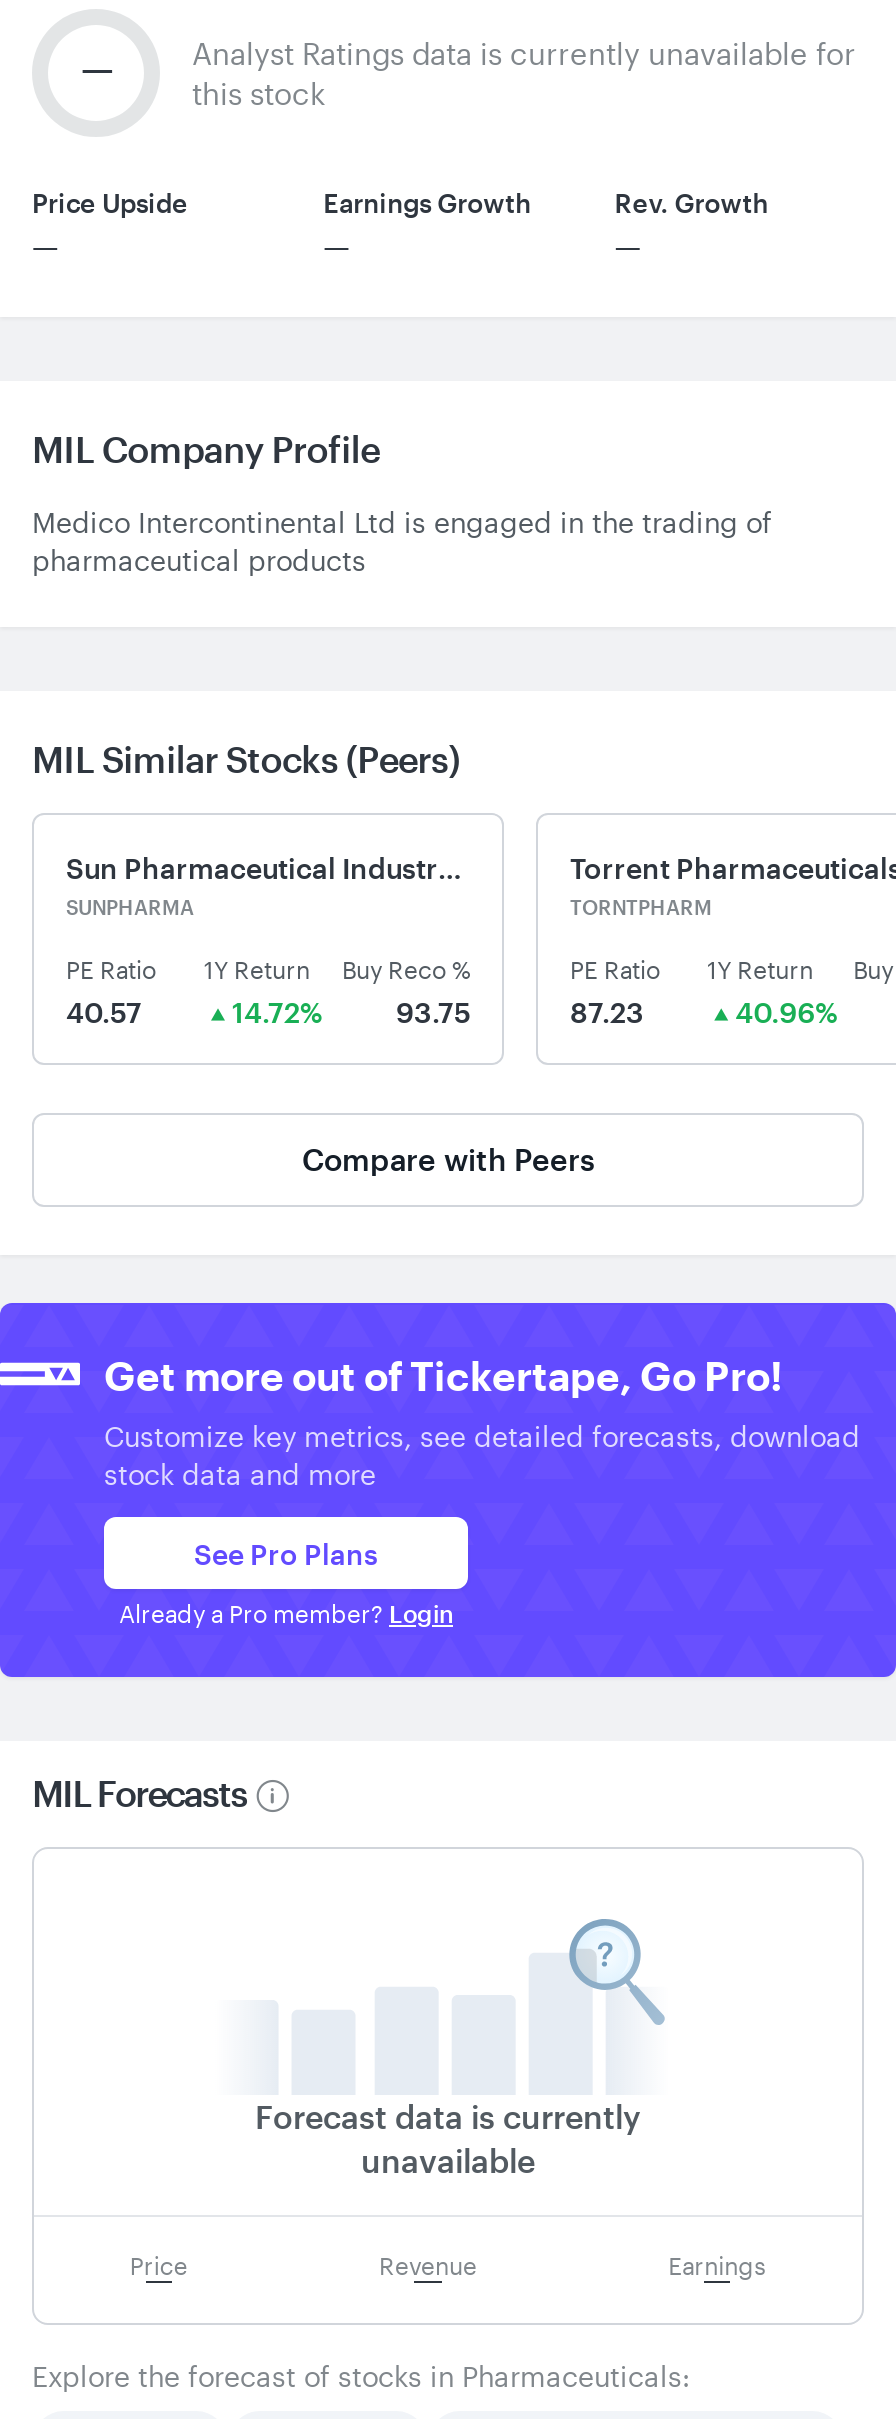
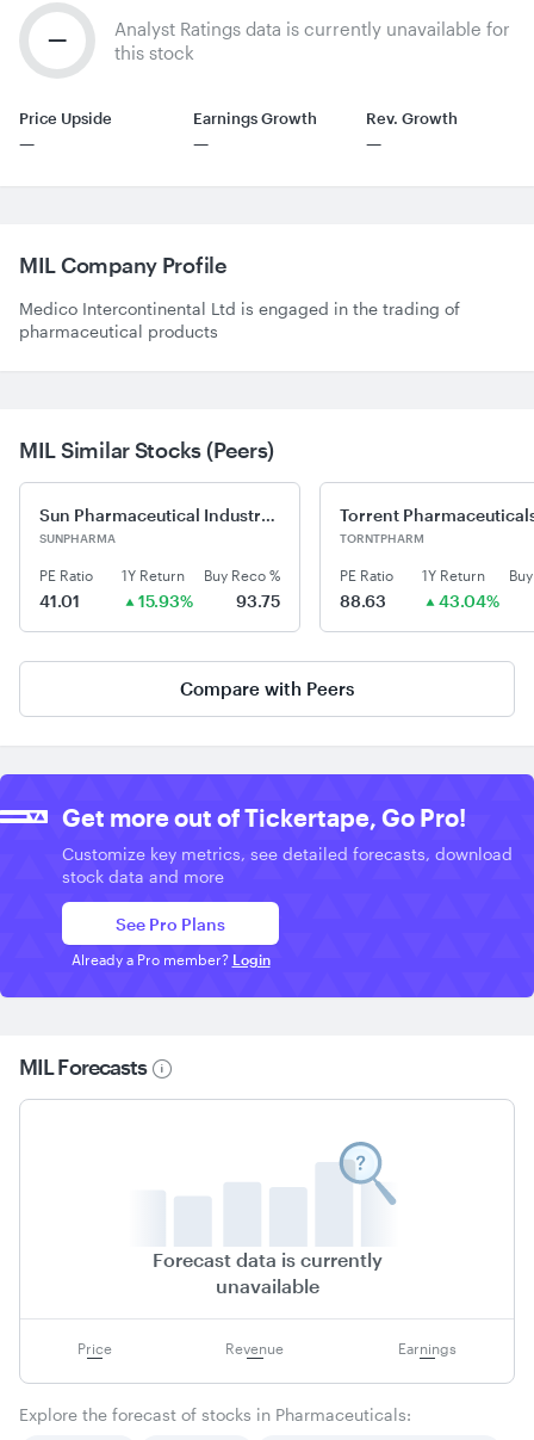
- 40.57
+ 41.01

- 14.72%
+ 15.93%

- 87.23
+ 88.63

- 40.96%
+ 43.04%
